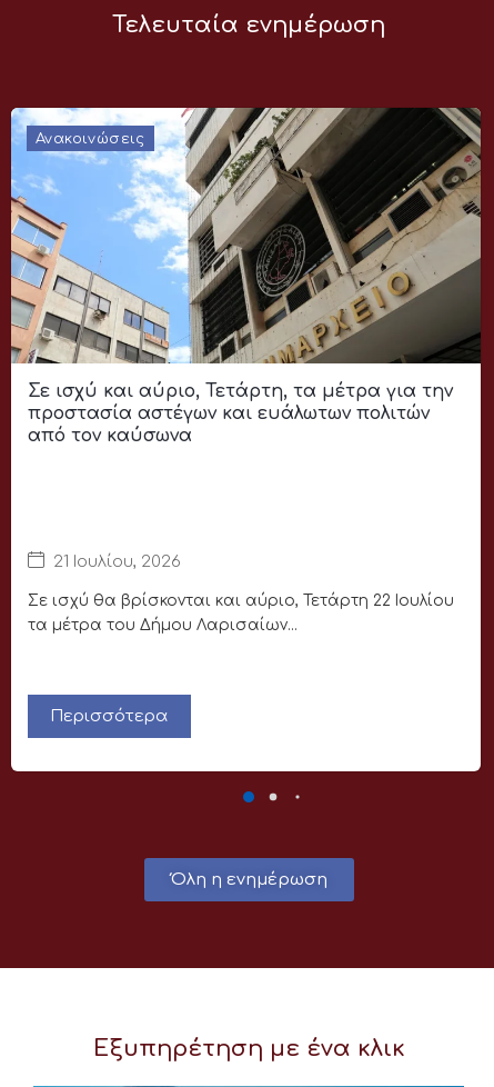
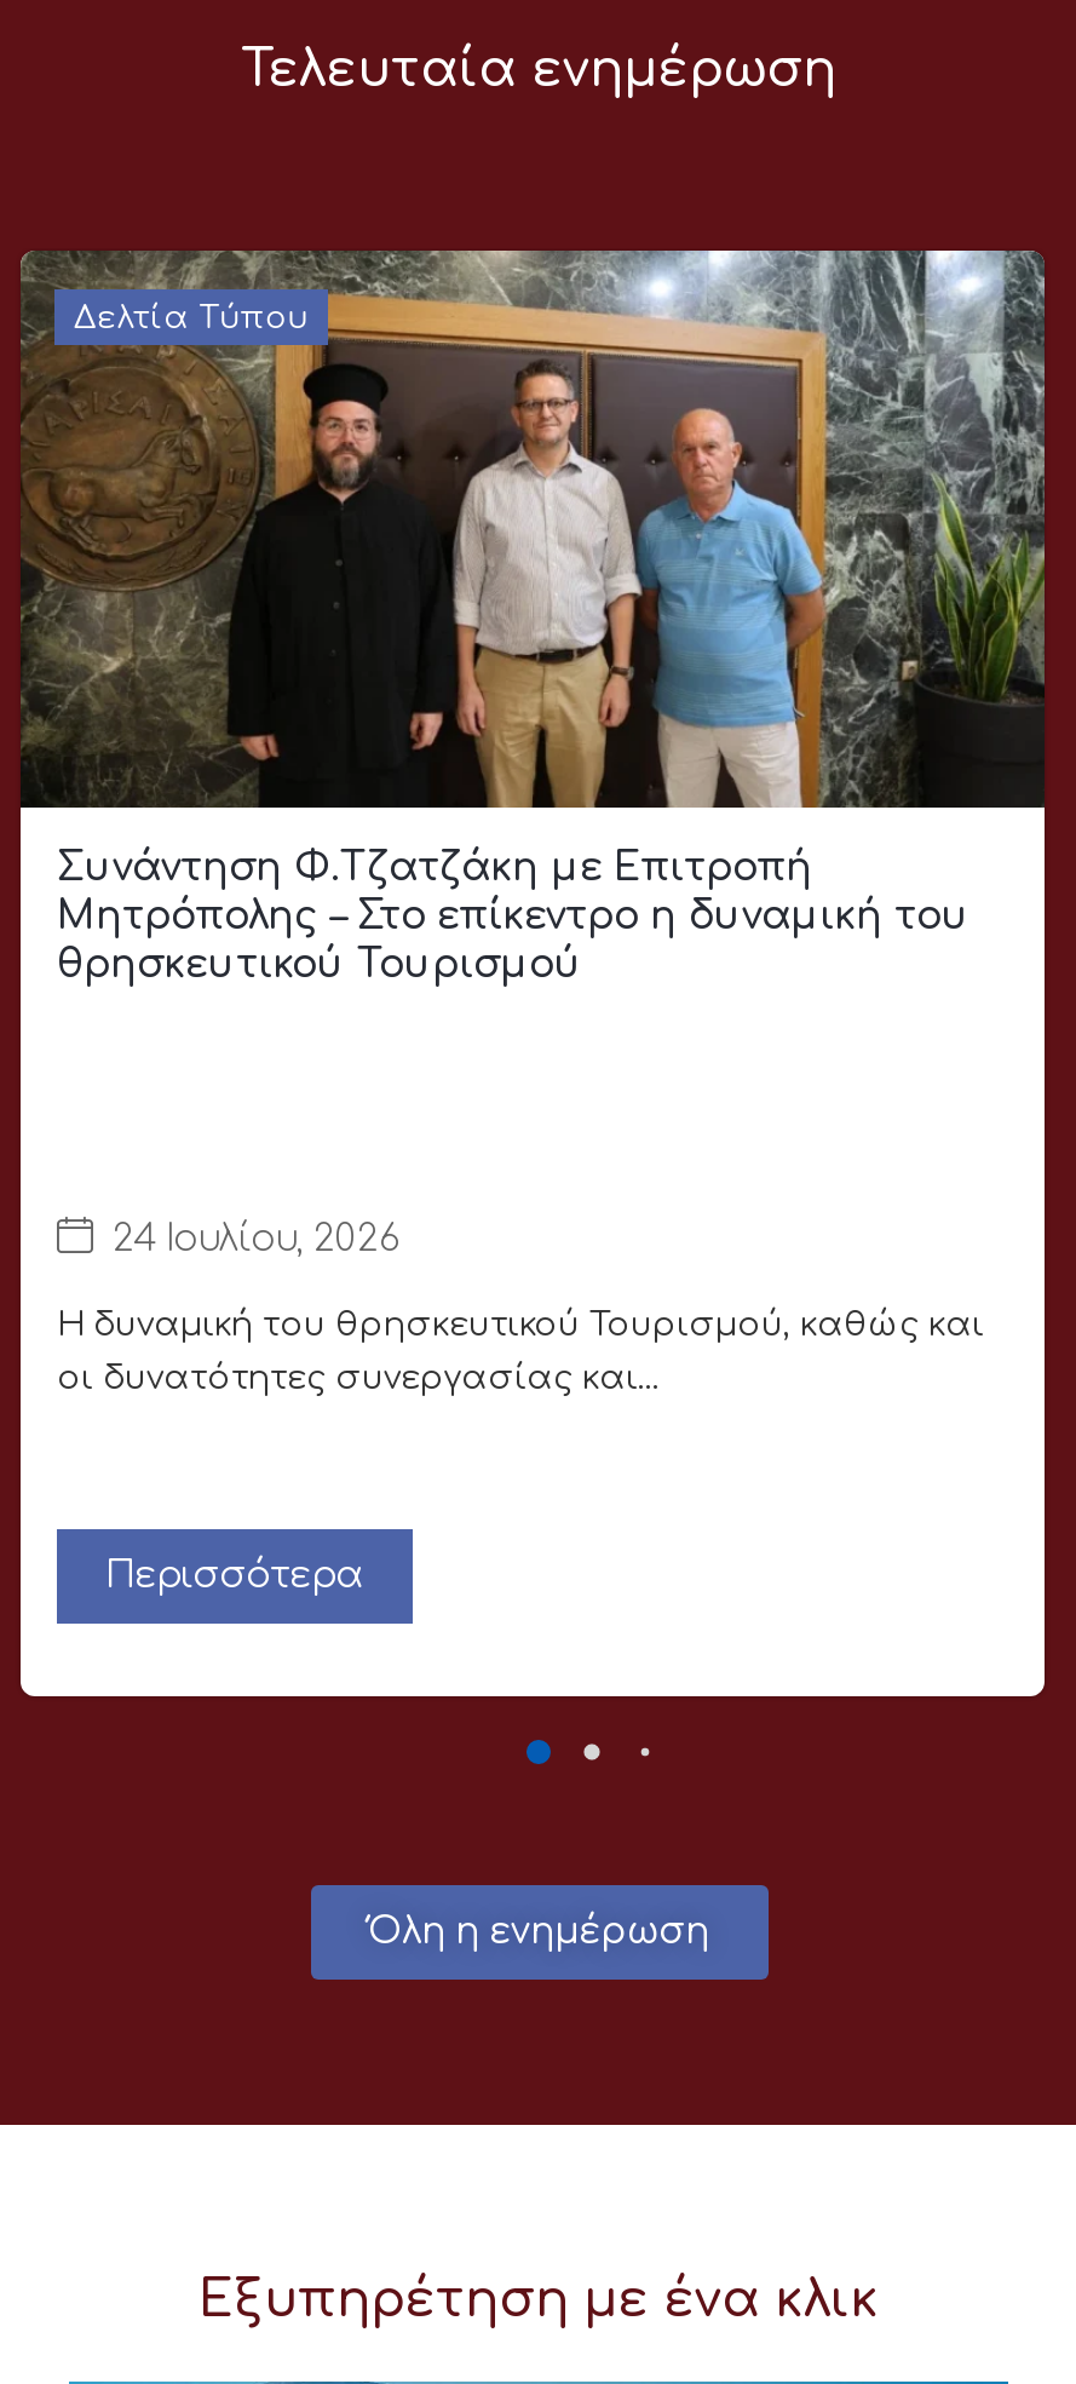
- [image]
- Ανακοινώσεις
+ [image]
+ Δελτία Τύπου

- Σε ισχύ και αύριο, Τετάρτη, τα μέτρα για την
- προστασία αστέγων και ευάλωτων πολιτών
- από τον καύσωνα
+ Συνάντηση Φ.Τζατζάκη με Επιτροπή
+ Μητρόπολης – Στο επίκεντρο η δυναμική του
+ θρησκευτικού Τουρισμού

- 21 Ιουλίου, 2026
+ 24 Ιουλίου, 2026

- Σε ισχύ θα βρίσκονται και αύριο, Τετάρτη 22 Ιουλίου
+ Η δυναμική του θρησκευτικού Τουρισμού, καθώς και

- τα μέτρα του Δήμου Λαρισαίων...
+ οι δυνατότητες συνεργασίας και...
